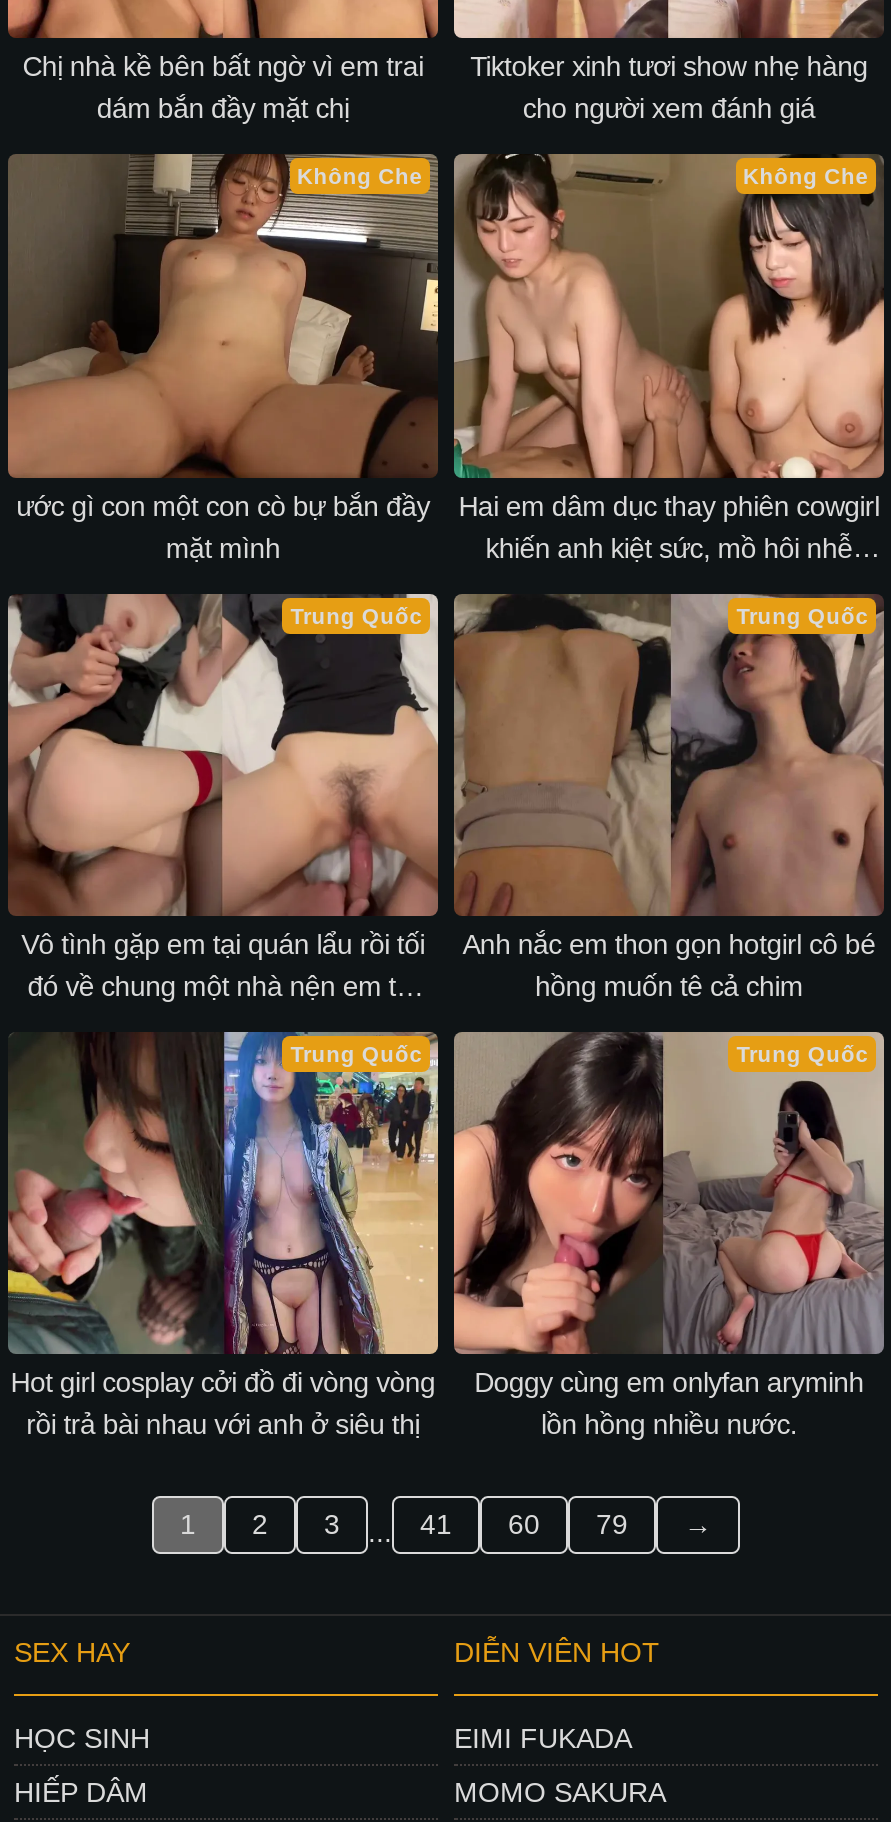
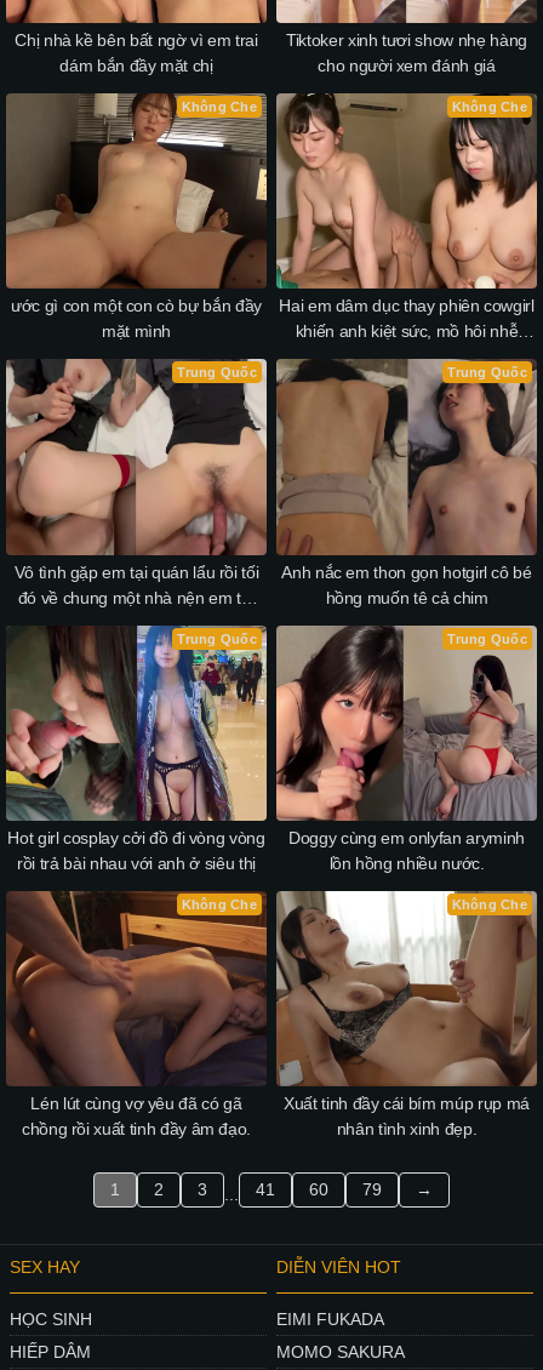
+ [image]
+ Không Che

+ Lén lút cùng vợ yêu đã có gã
+ chồng rồi xuất tinh đầy âm đạo.

+ [image]
+ Không Che

+ Xuất tinh đầy cái bím múp rụp má
+ nhân tình xinh đẹp.
